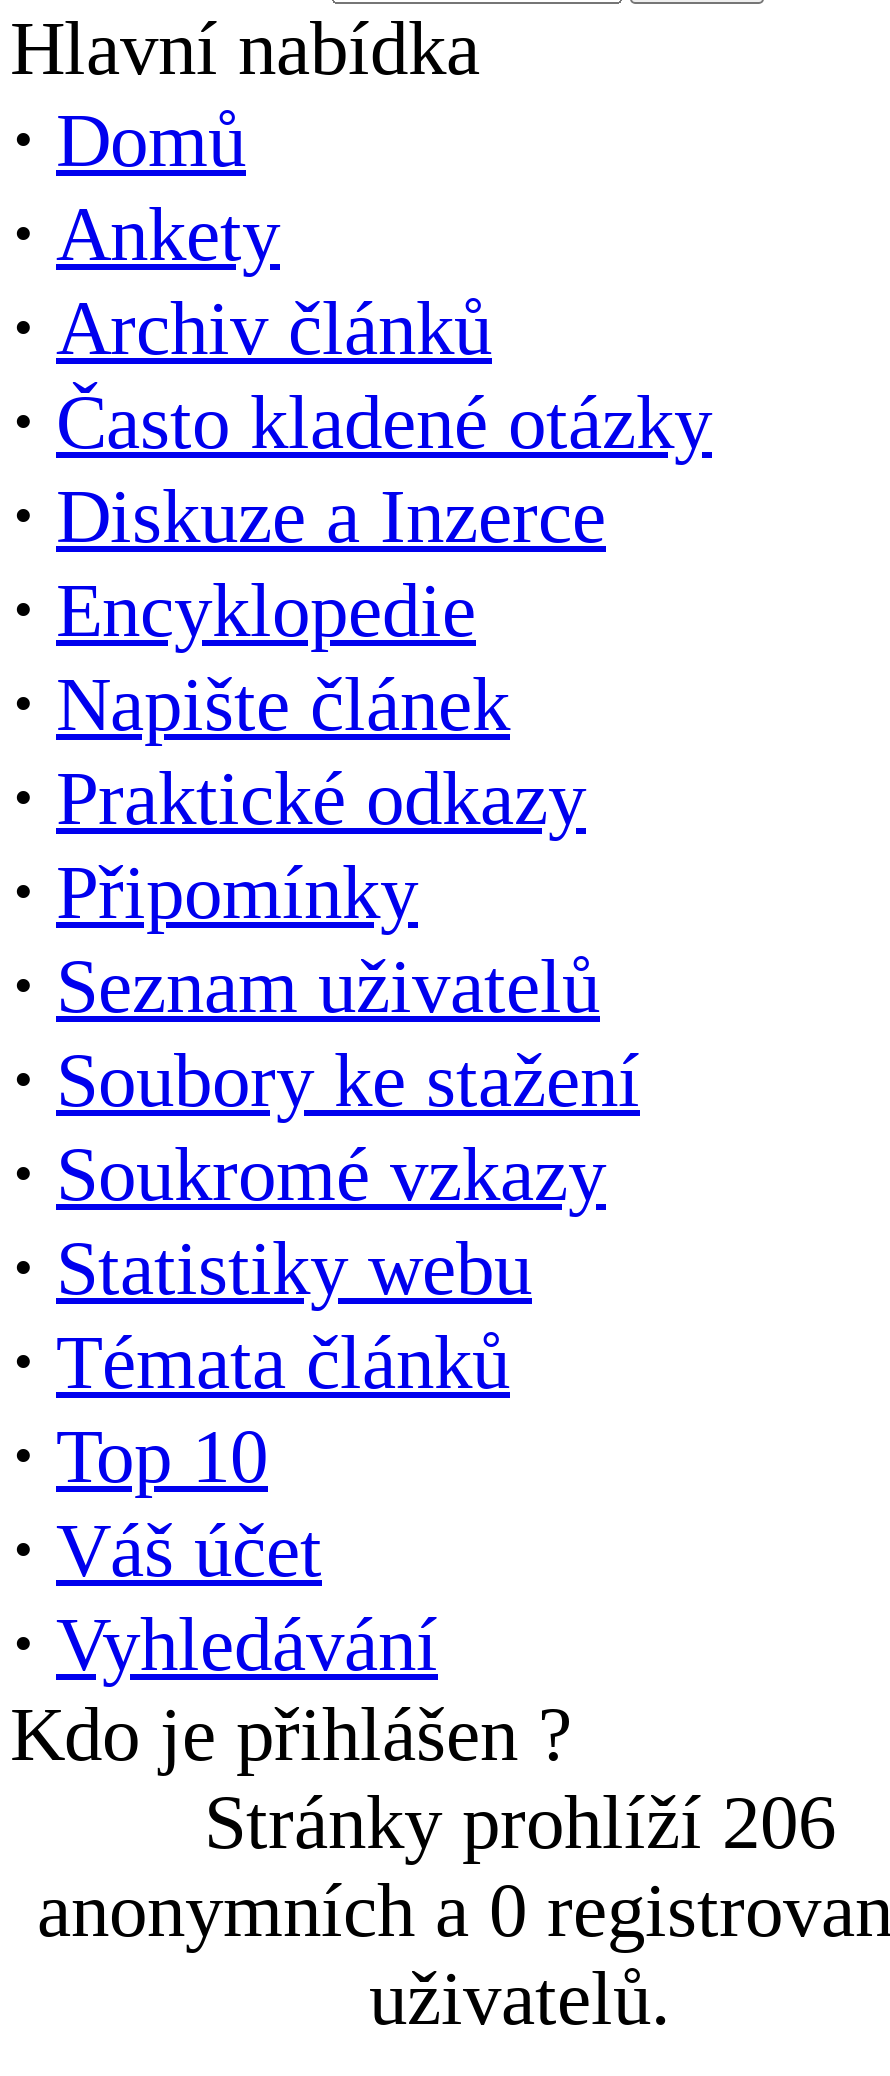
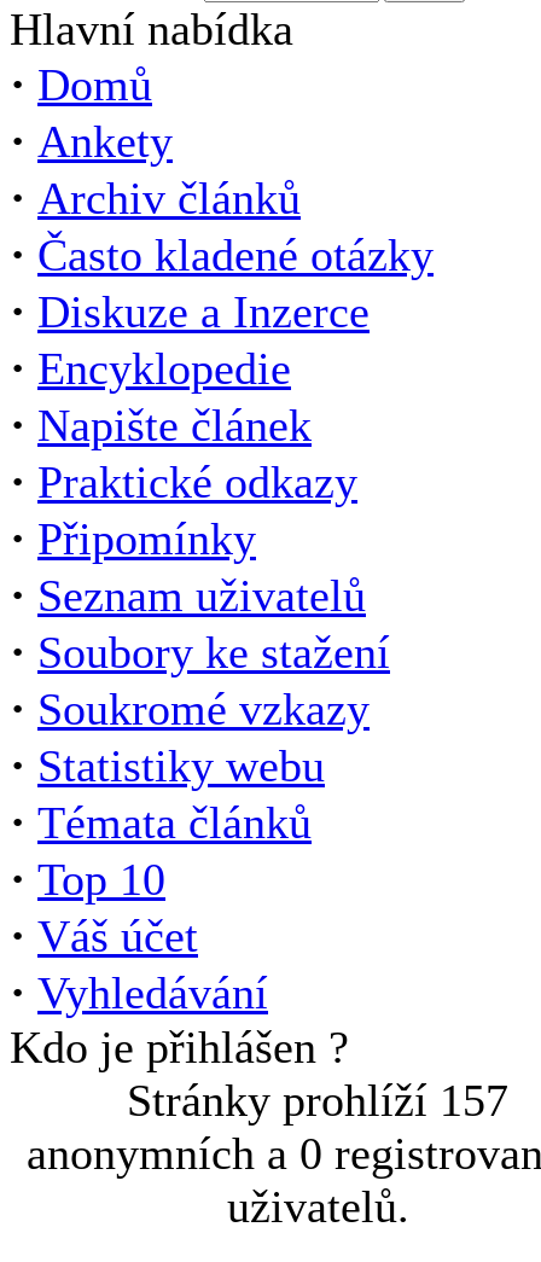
- Stránky prohlíží 206
+ Stránky prohlíží 157
